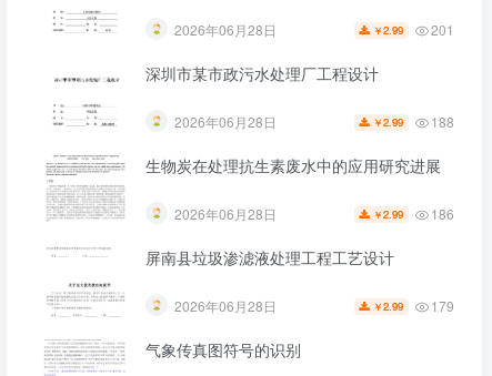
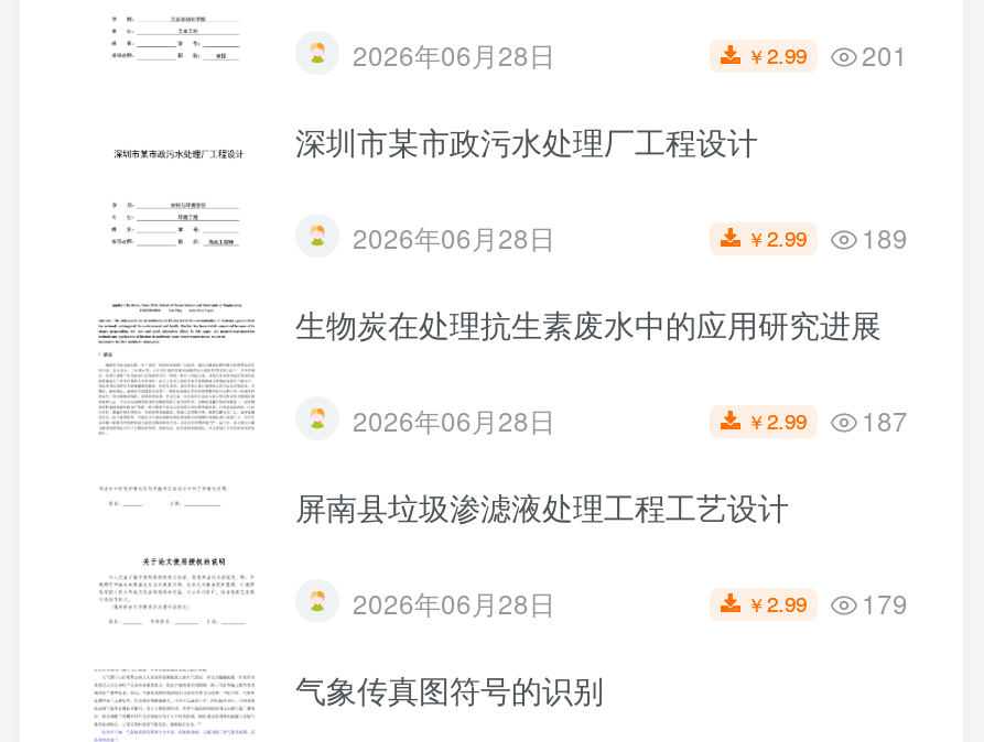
- ￥2.99 188
+ ￥2.99 189

- ￥2.99 186
+ ￥2.99 187
